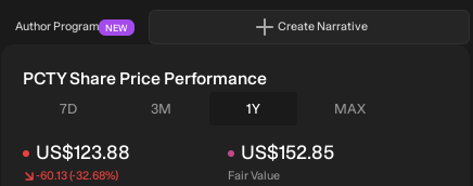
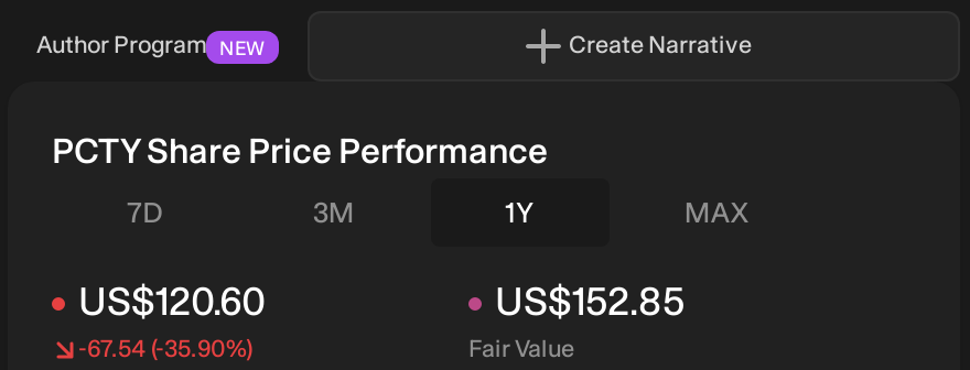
- US$123.88
- -60.13 (-32.68%)
+ US$120.60
+ -67.54 (-35.90%)
